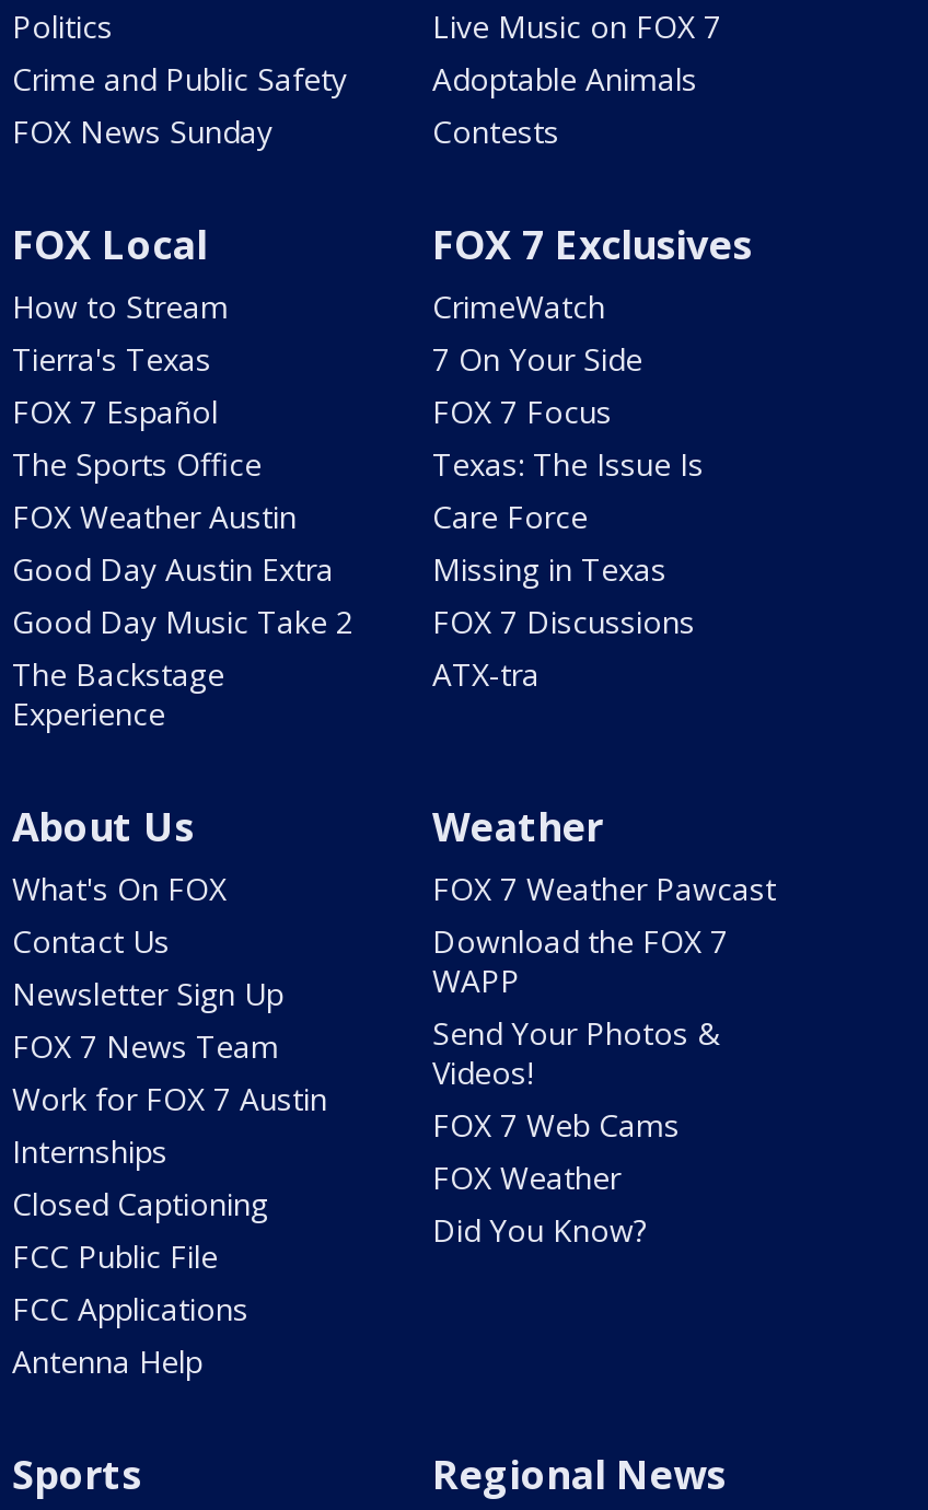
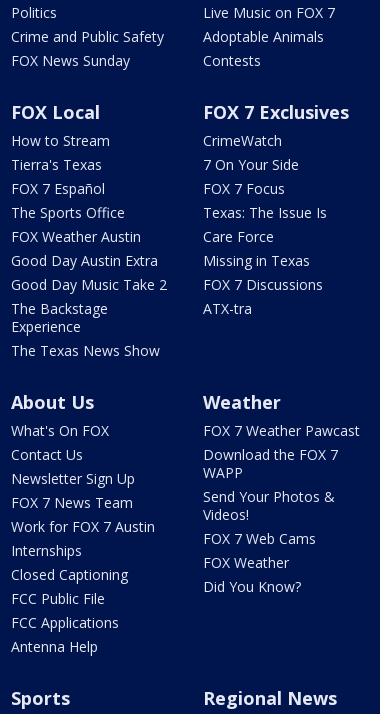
+ The Texas News Show
